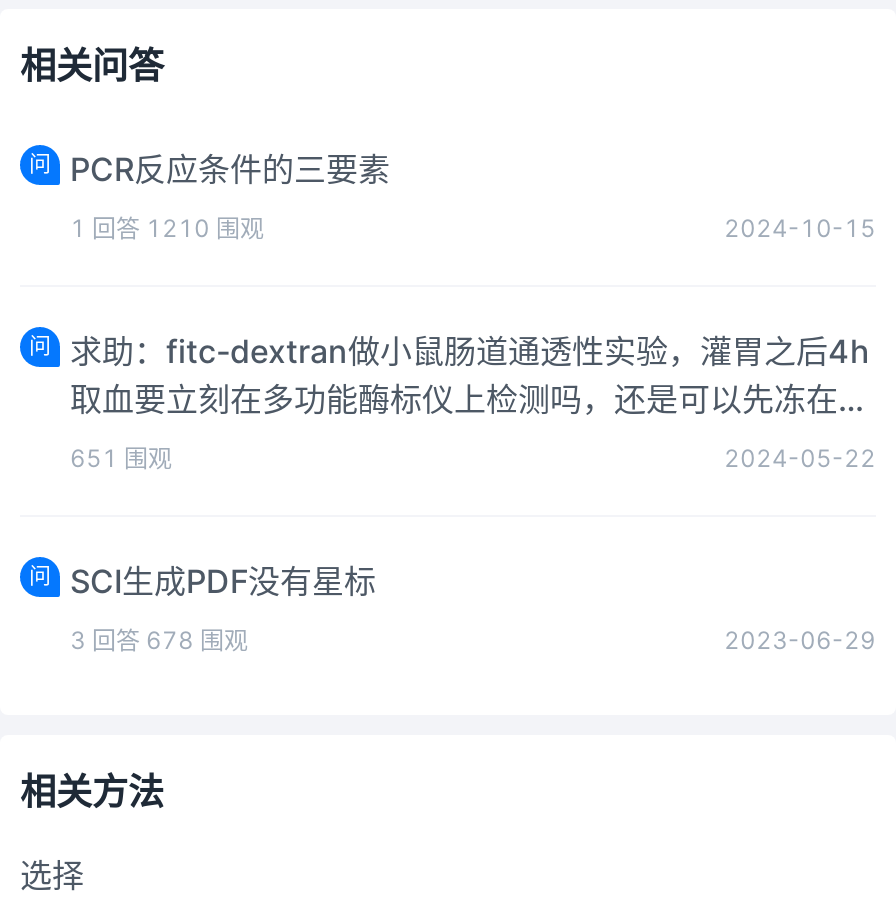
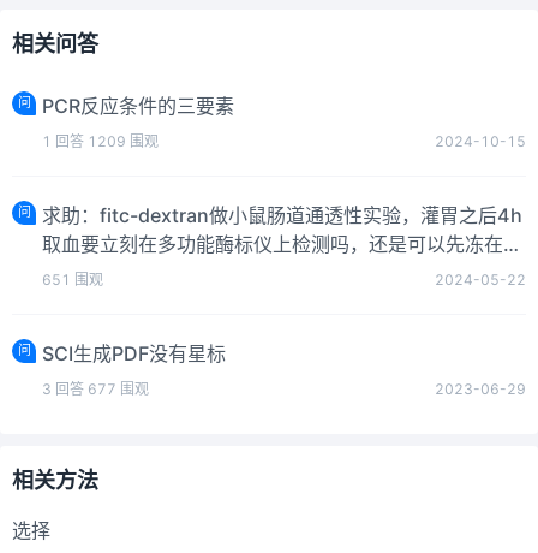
- 1回答 1210围观
+ 1回答 1209围观

- 3回答 678围观
+ 3回答 677围观
